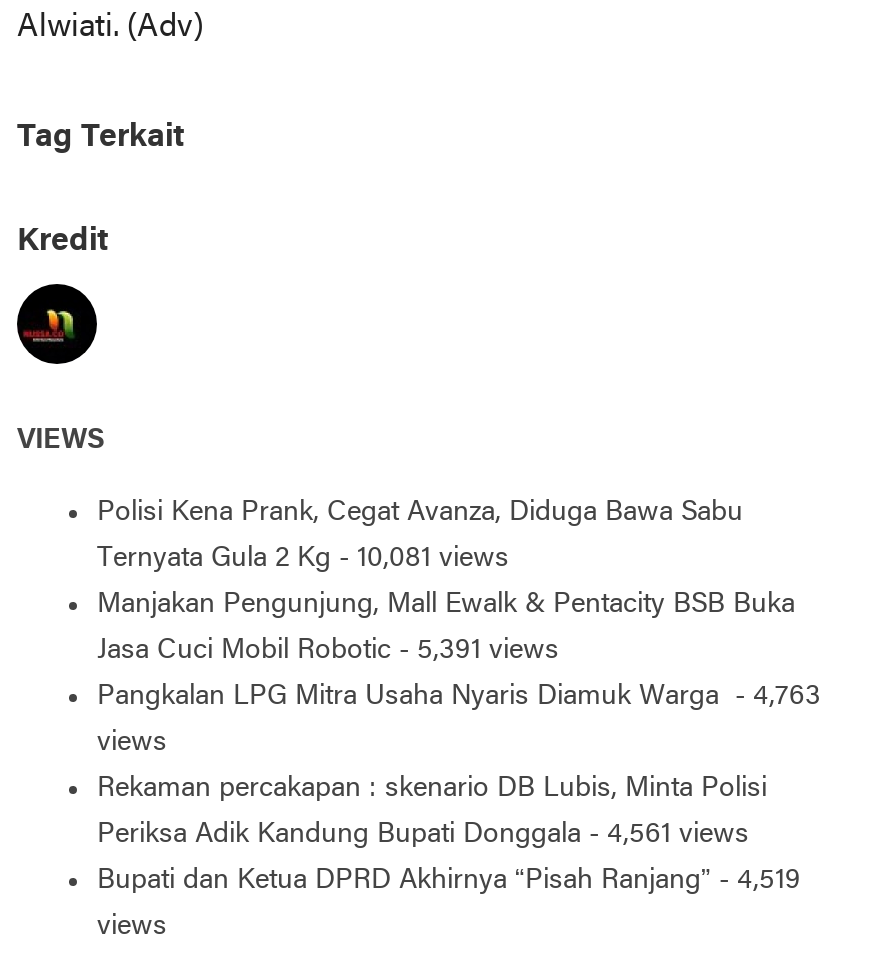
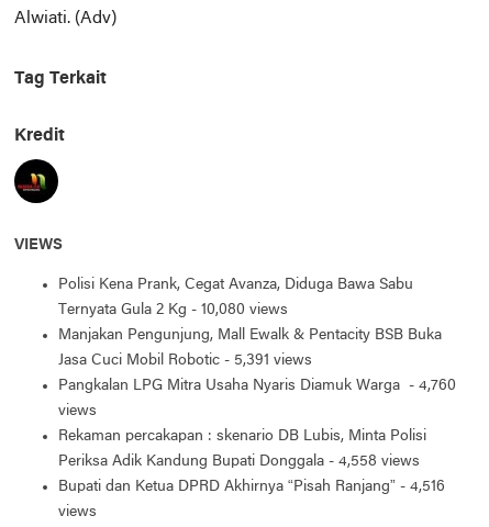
- Ternyata Gula 2 Kg - 10,081 views
+ Ternyata Gula 2 Kg - 10,080 views

- Pangkalan LPG Mitra Usaha Nyaris Diamuk Warga - 4,763
+ Pangkalan LPG Mitra Usaha Nyaris Diamuk Warga - 4,760

- Periksa Adik Kandung Bupati Donggala - 4,561 views
+ Periksa Adik Kandung Bupati Donggala - 4,558 views

- Bupati dan Ketua DPRD Akhirnya “Pisah Ranjang” - 4,519
+ Bupati dan Ketua DPRD Akhirnya “Pisah Ranjang” - 4,516
